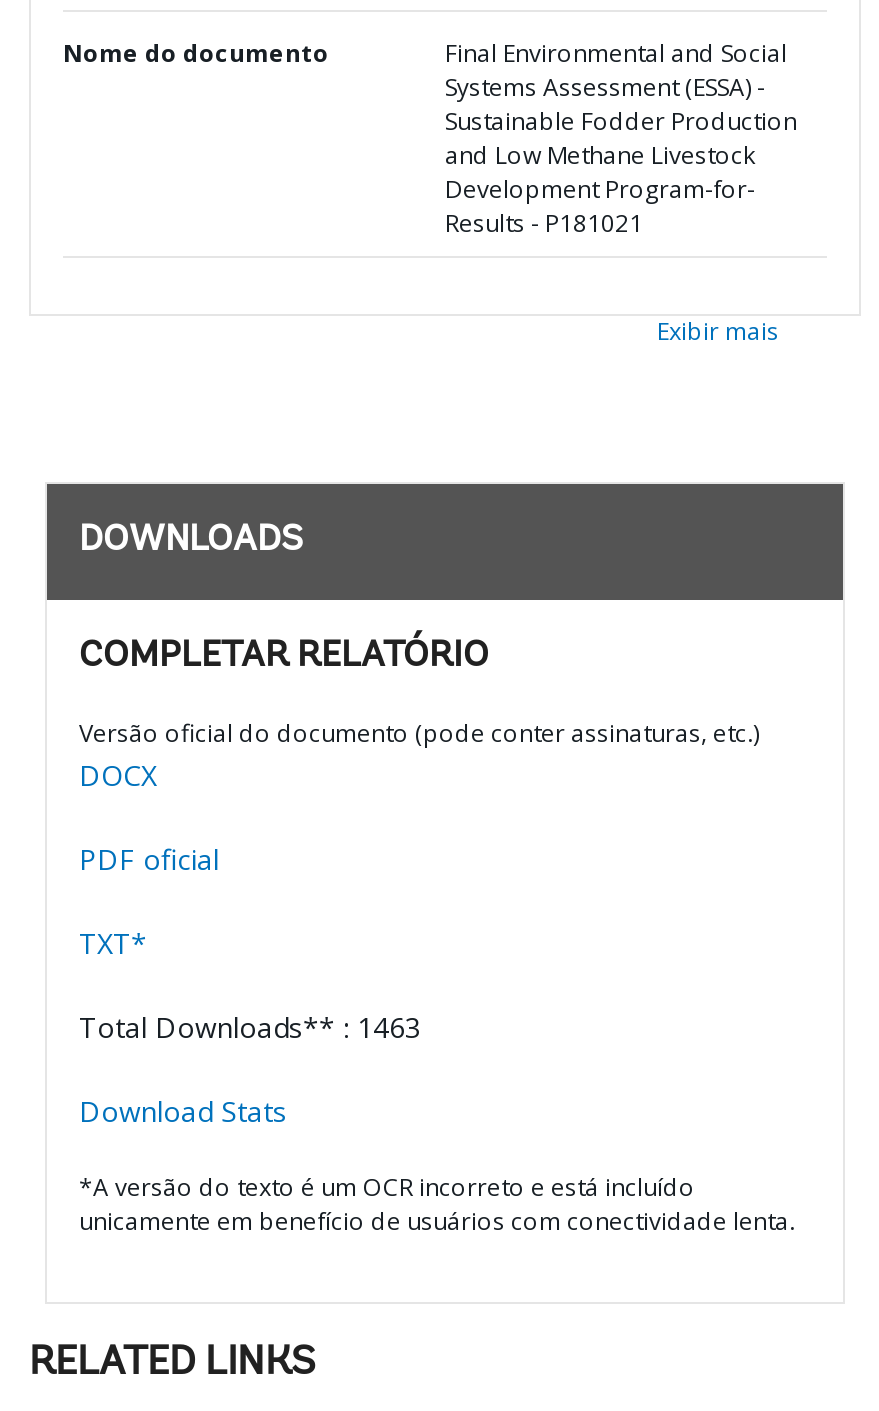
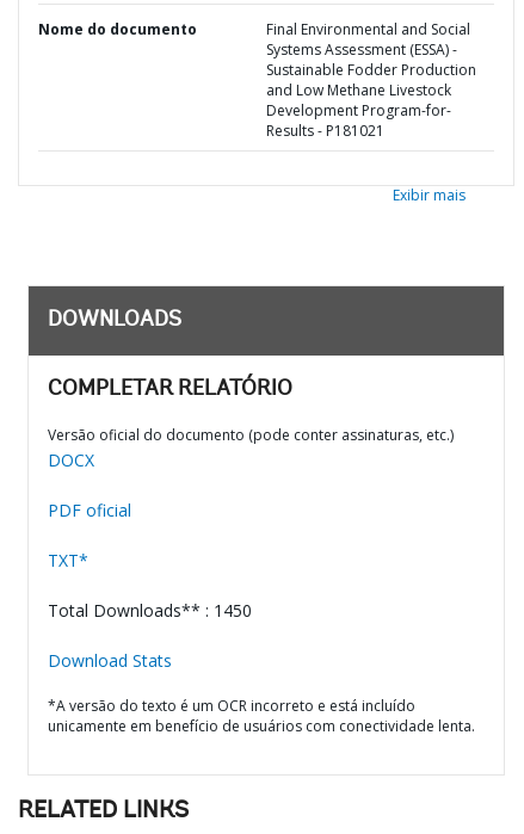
- Total Downloads** : 1463
+ Total Downloads** : 1450
